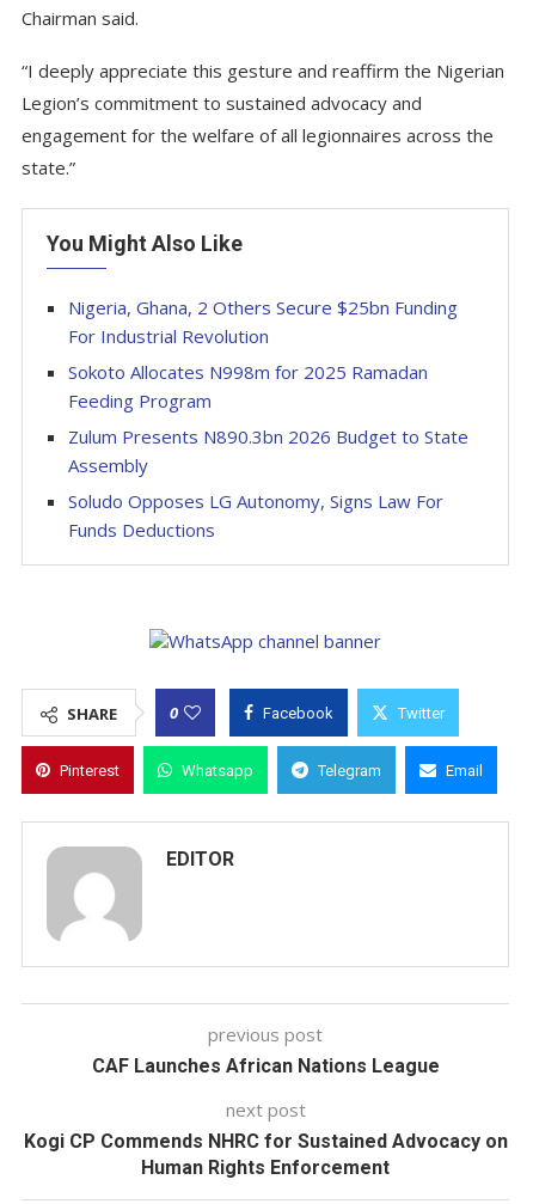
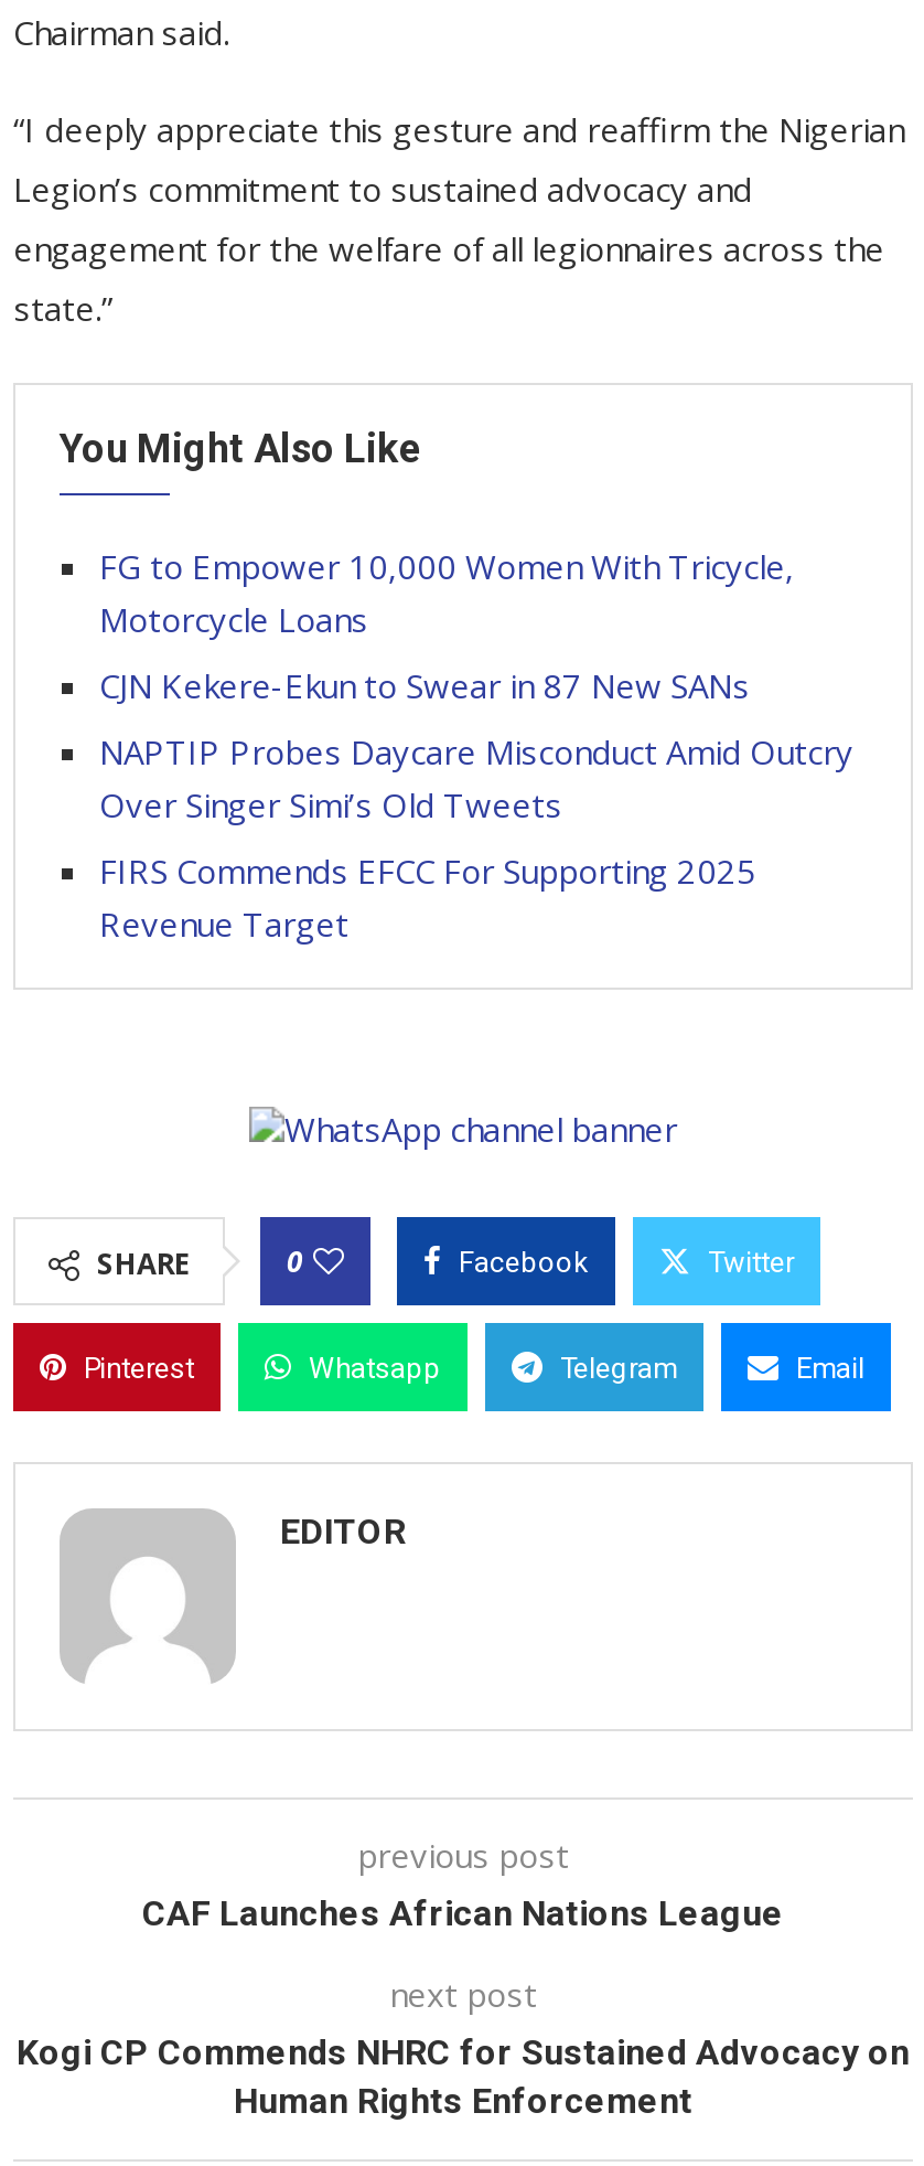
- Nigeria, Ghana, 2 Others Secure $25bn Funding
- For Industrial Revolution
+ FG to Empower 10,000 Women With Tricycle,
+ Motorcycle Loans

- Sokoto Allocates N998m for 2025 Ramadan
- Feeding Program
+ CJN Kekere-Ekun to Swear in 87 New SANs

- Zulum Presents N890.3bn 2026 Budget to State
- Assembly
+ NAPTIP Probes Daycare Misconduct Amid Outcry
+ Over Singer Simi’s Old Tweets

- Soludo Opposes LG Autonomy, Signs Law For
- Funds Deductions
+ FIRS Commends EFCC For Supporting 2025
+ Revenue Target
